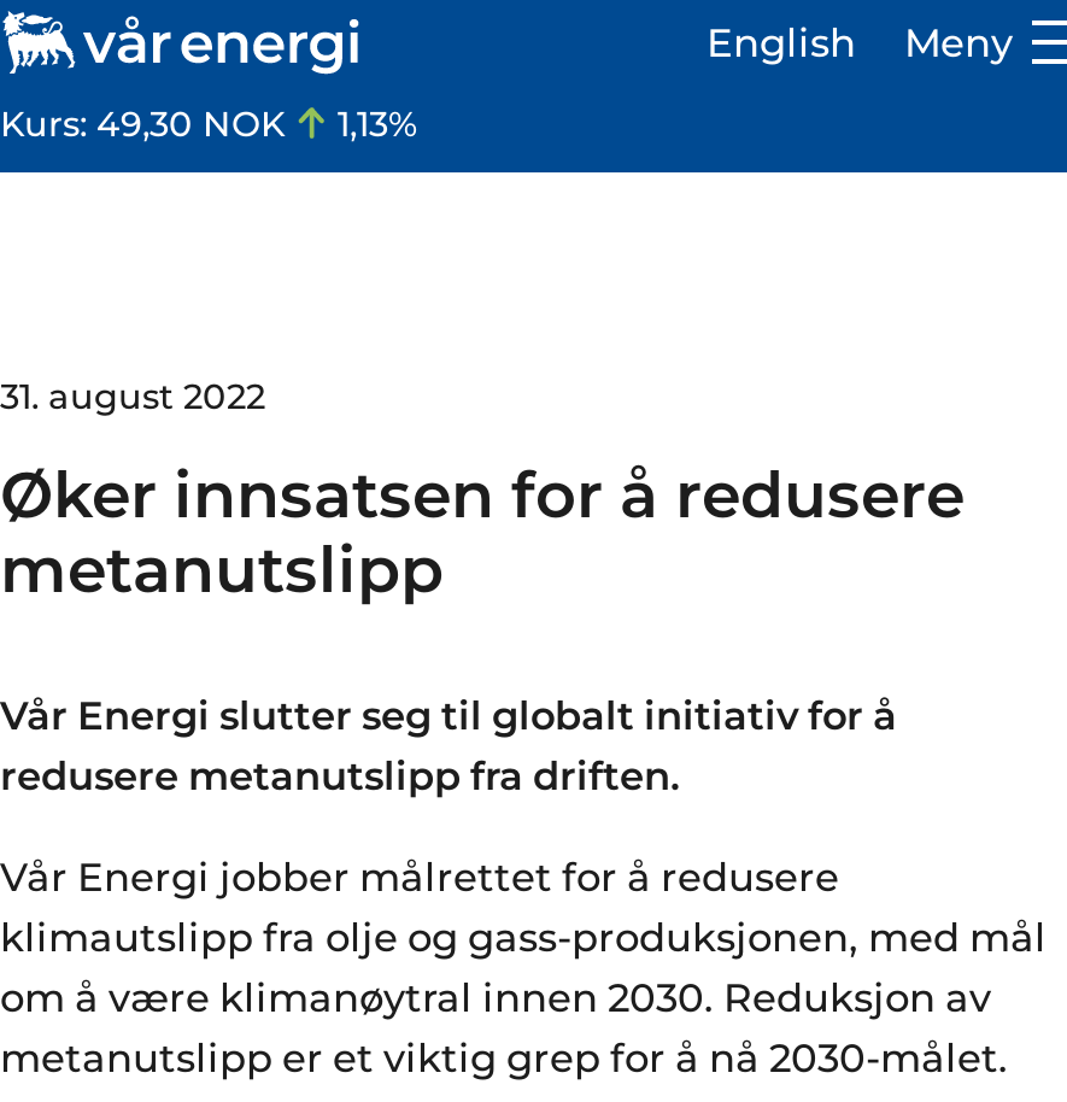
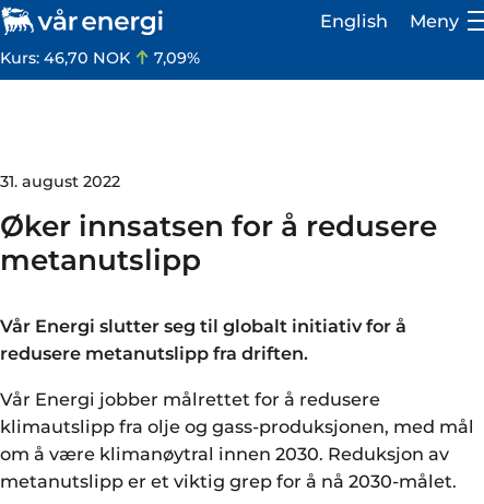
- Kurs: 49,30 NOK
+ Kurs: 46,70 NOK

- 1,13%
+ 7,09%
